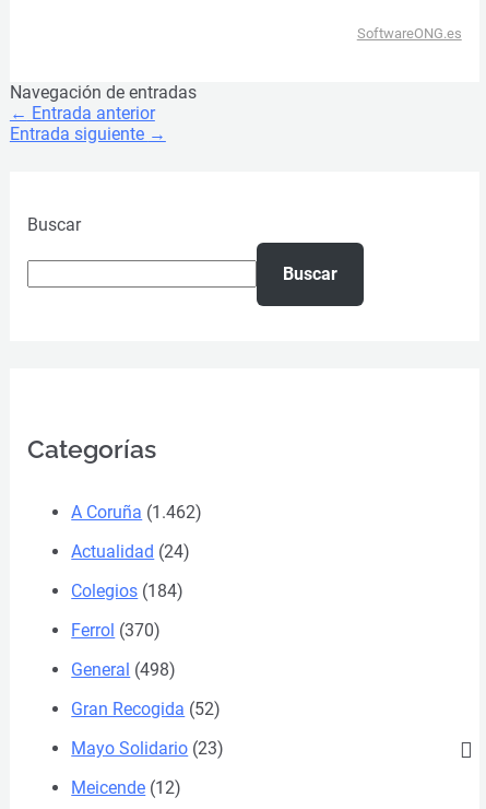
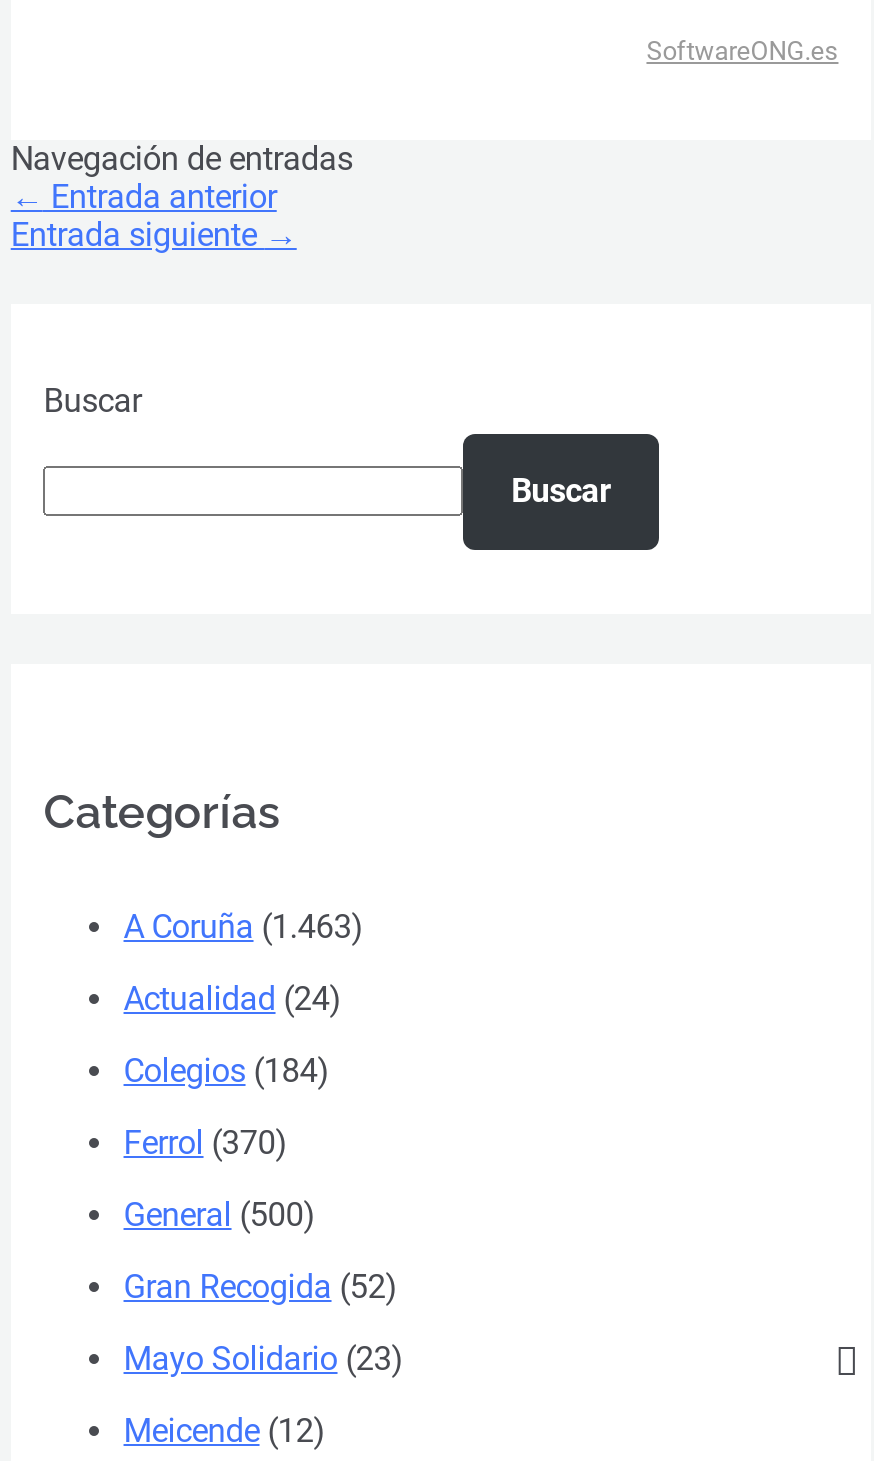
- A Coruña (1.462)
+ A Coruña (1.463)

- General (498)
+ General (500)
